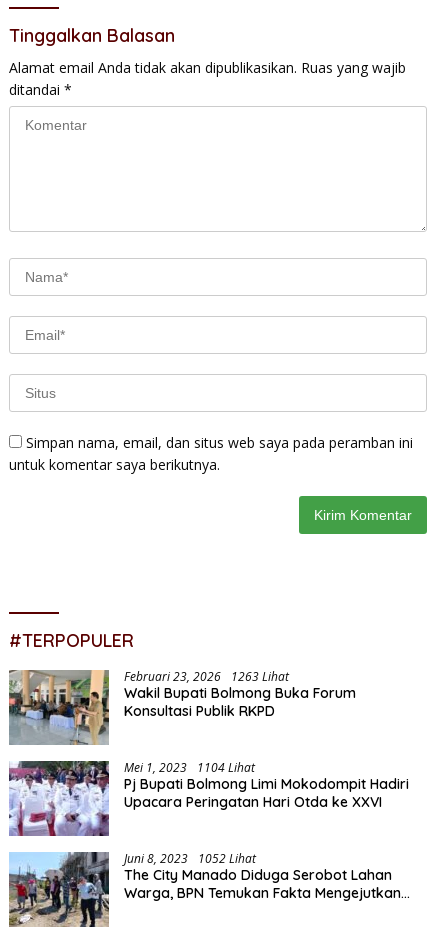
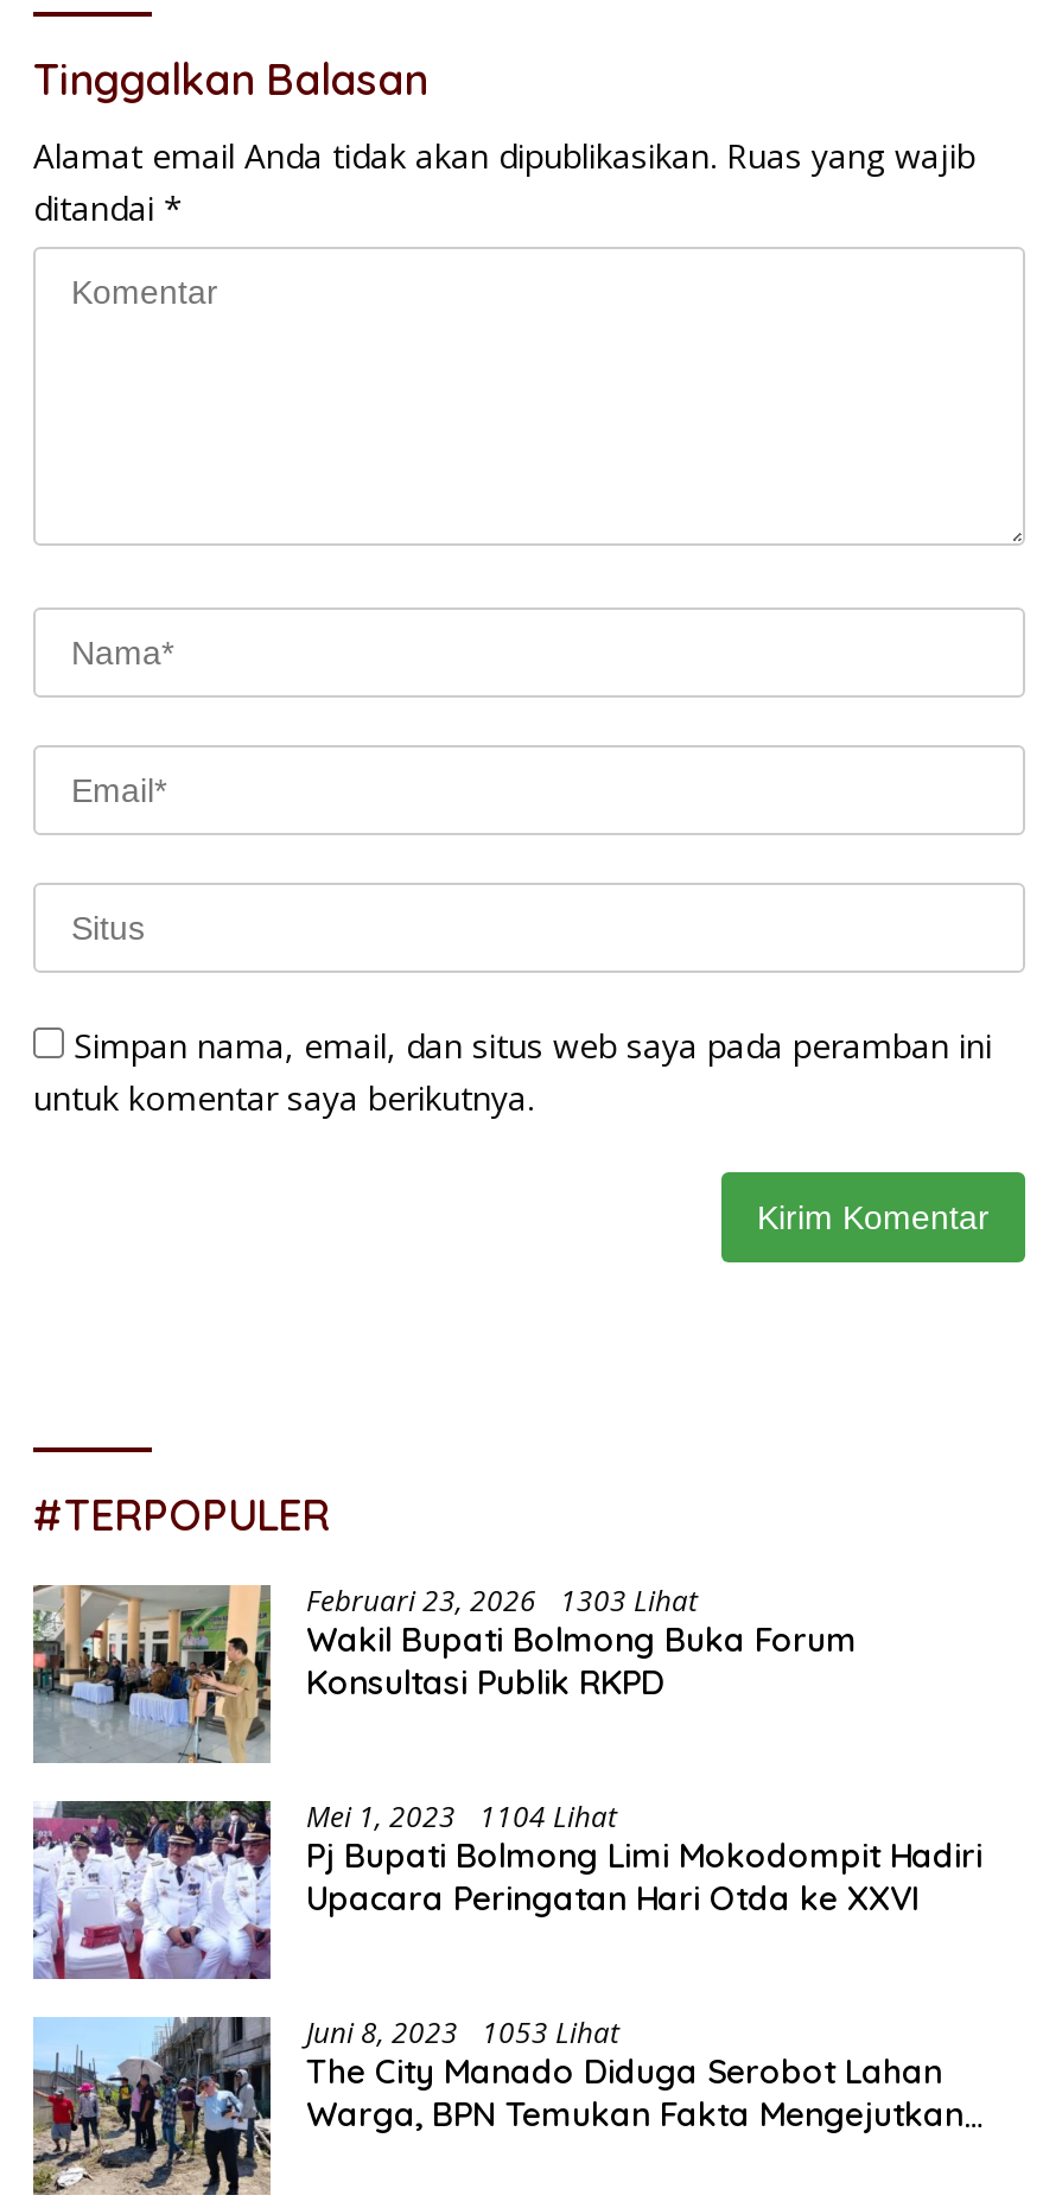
- Februari 23, 2026 1263 Lihat
+ Februari 23, 2026 1303 Lihat

- Juni 8, 2023 1052 Lihat
+ Juni 8, 2023 1053 Lihat
